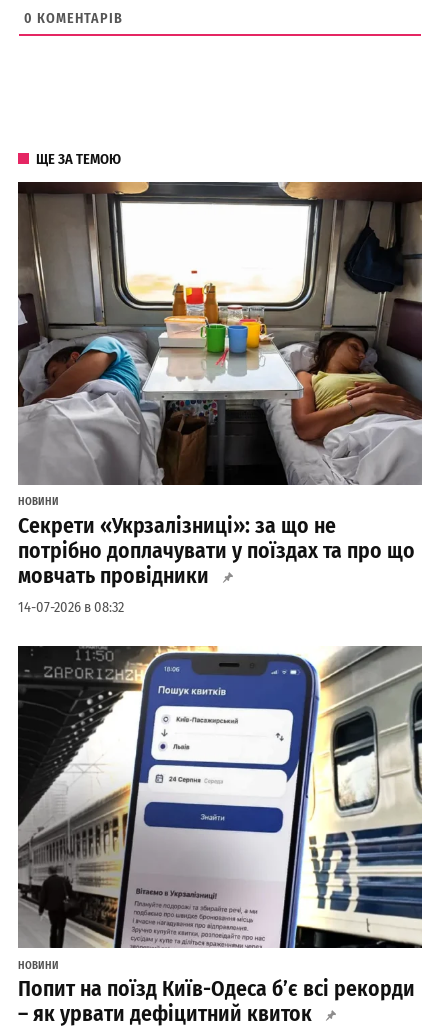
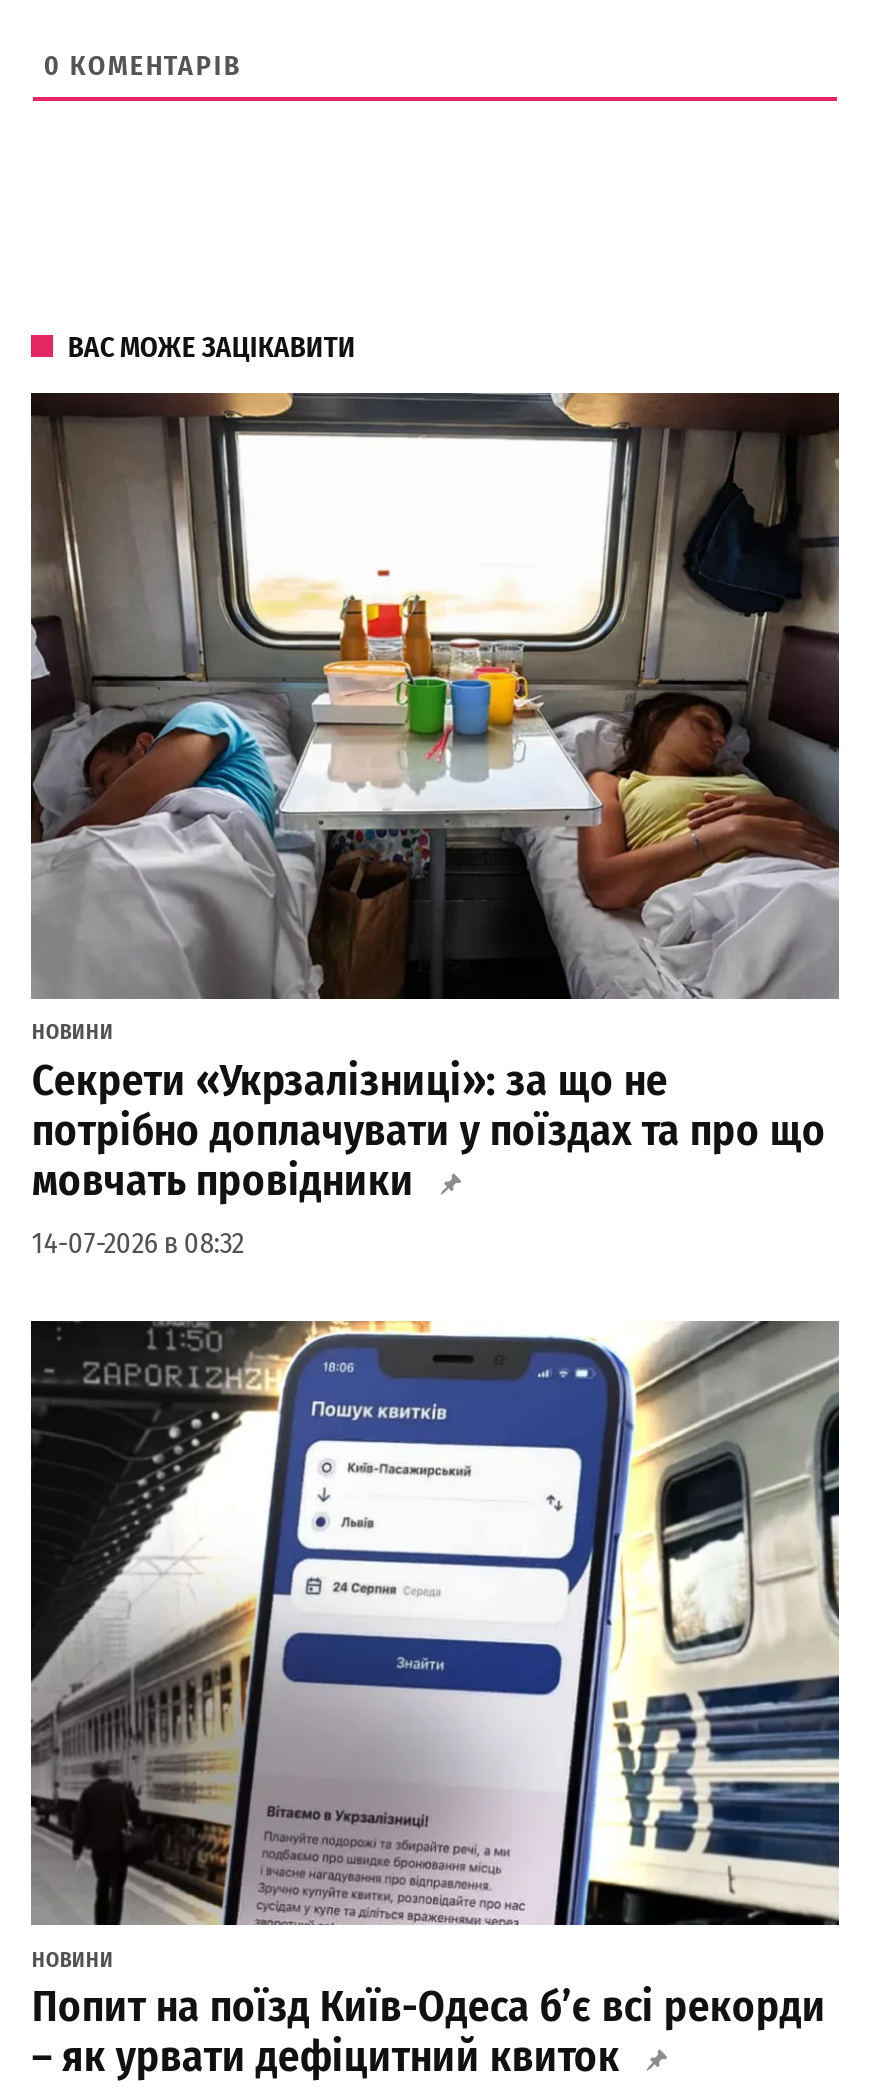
- ЩЕ ЗА ТЕМОЮ
+ ВАС МОЖЕ ЗАЦІКАВИТИ
